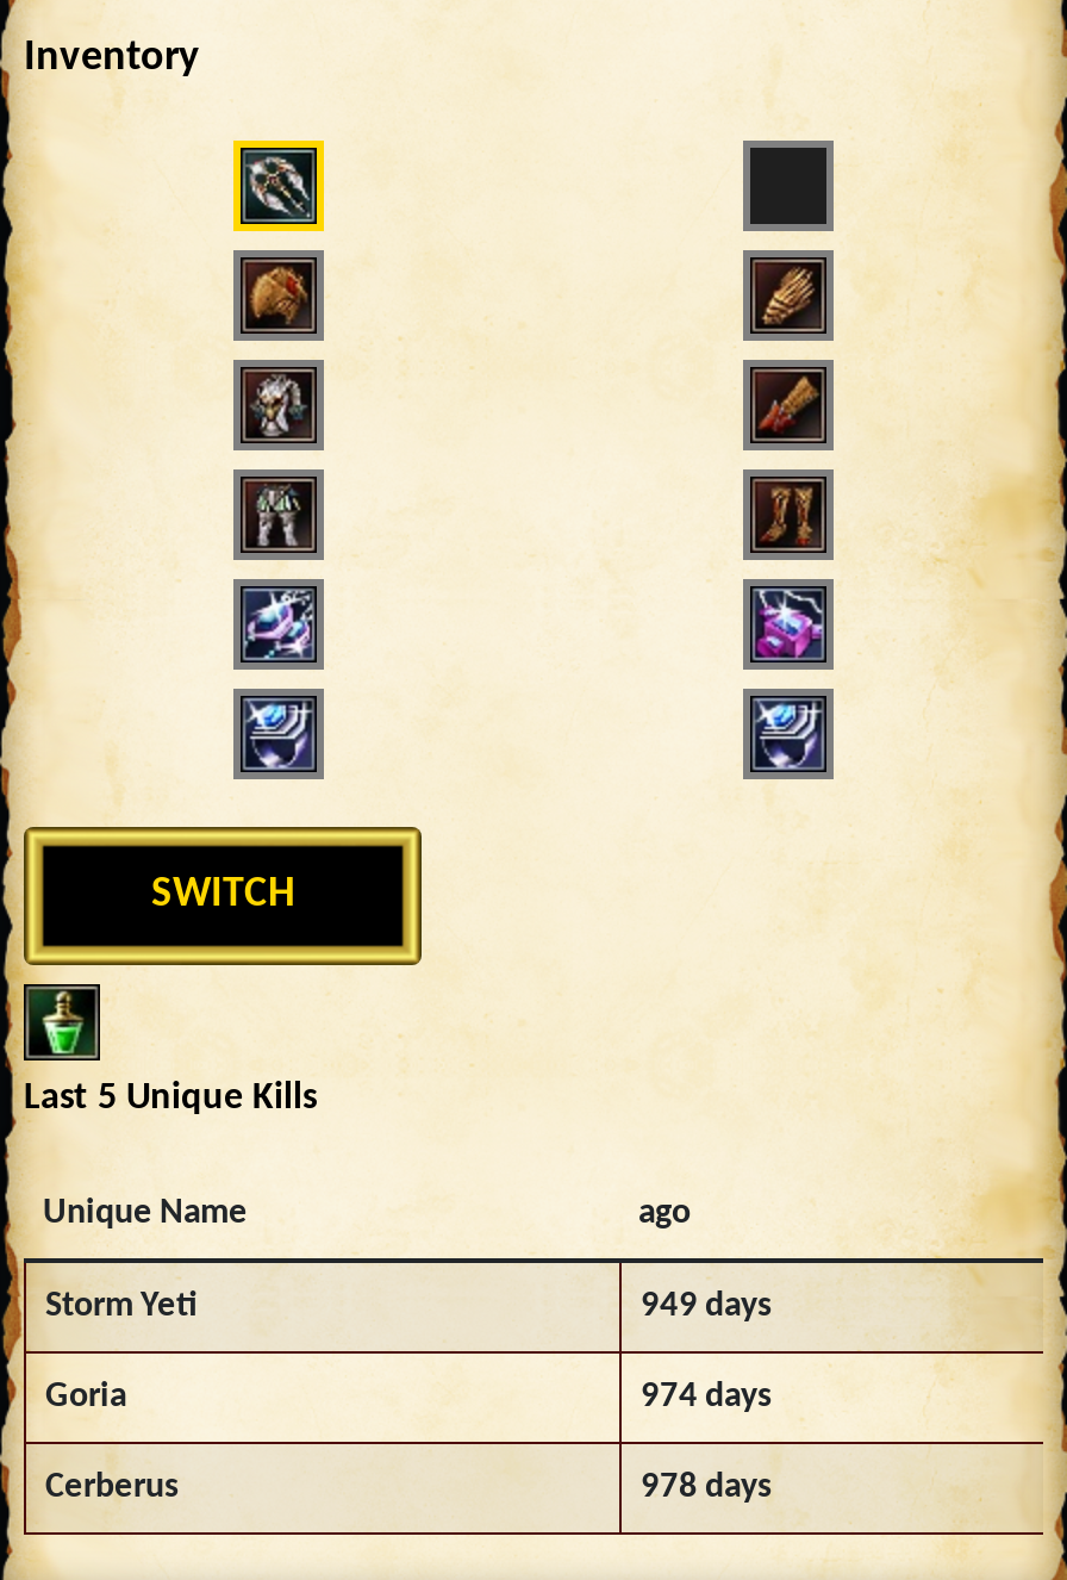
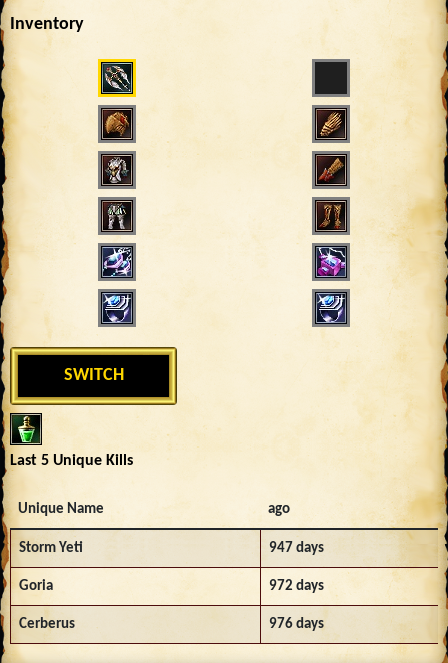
- 949 days
+ 947 days

- 974 days
+ 972 days

- 978 days
+ 976 days
